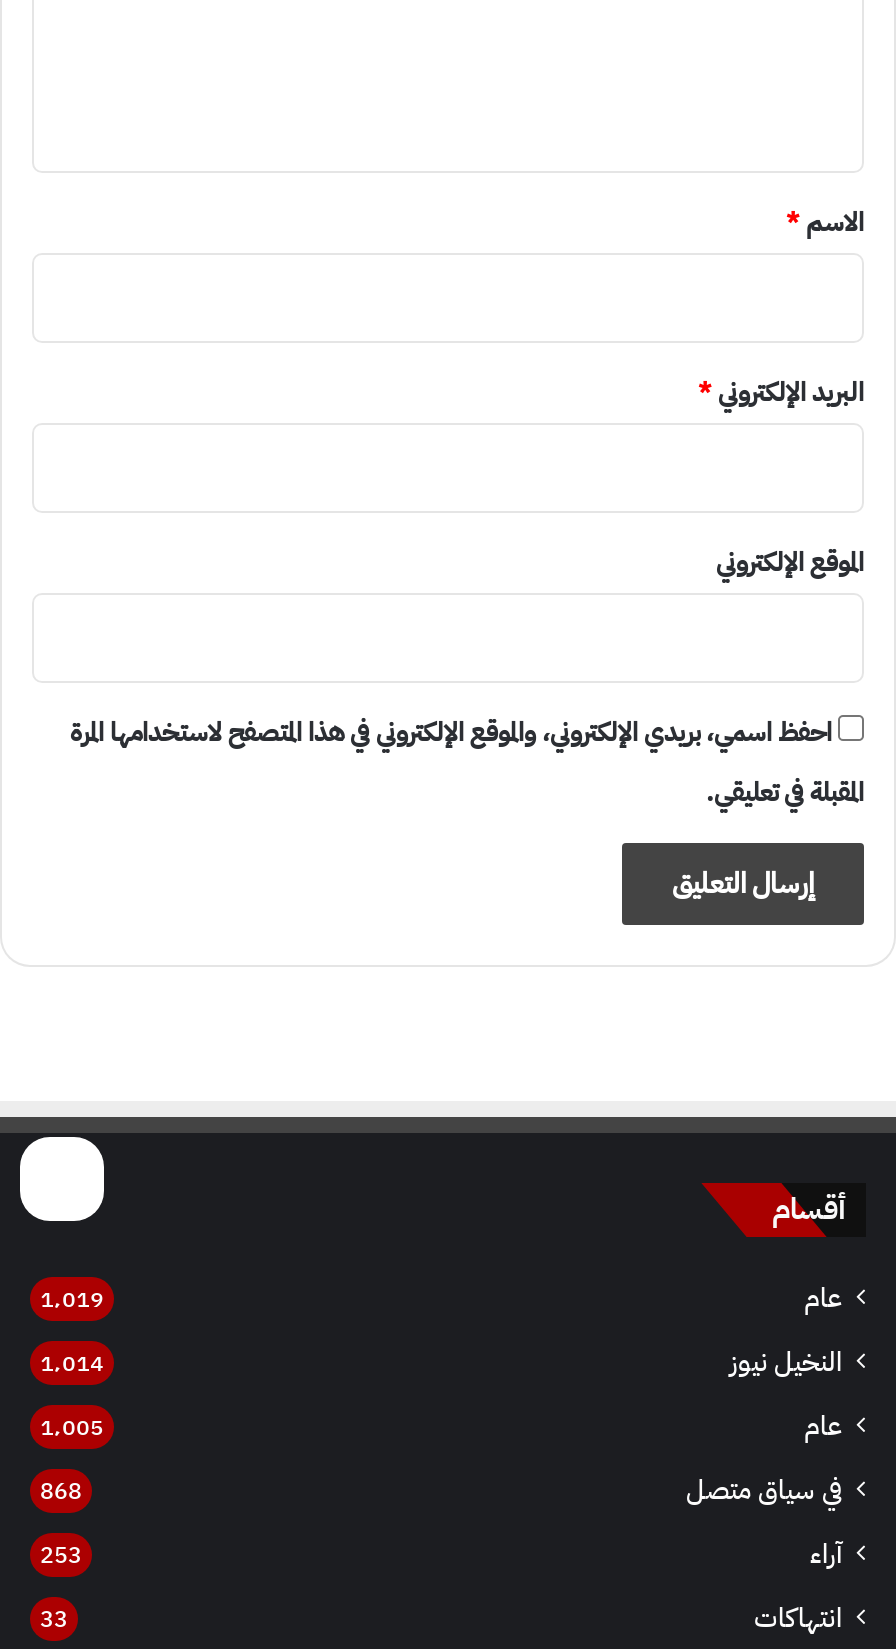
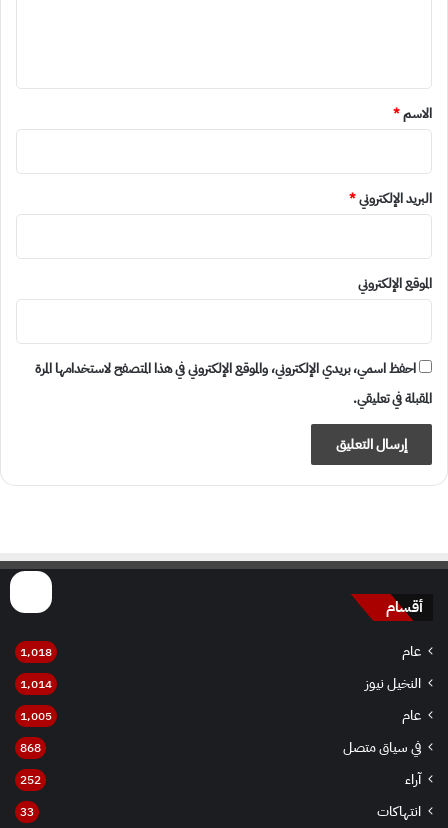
- 1٬019
+ 1٬018

- 253
+ 252
